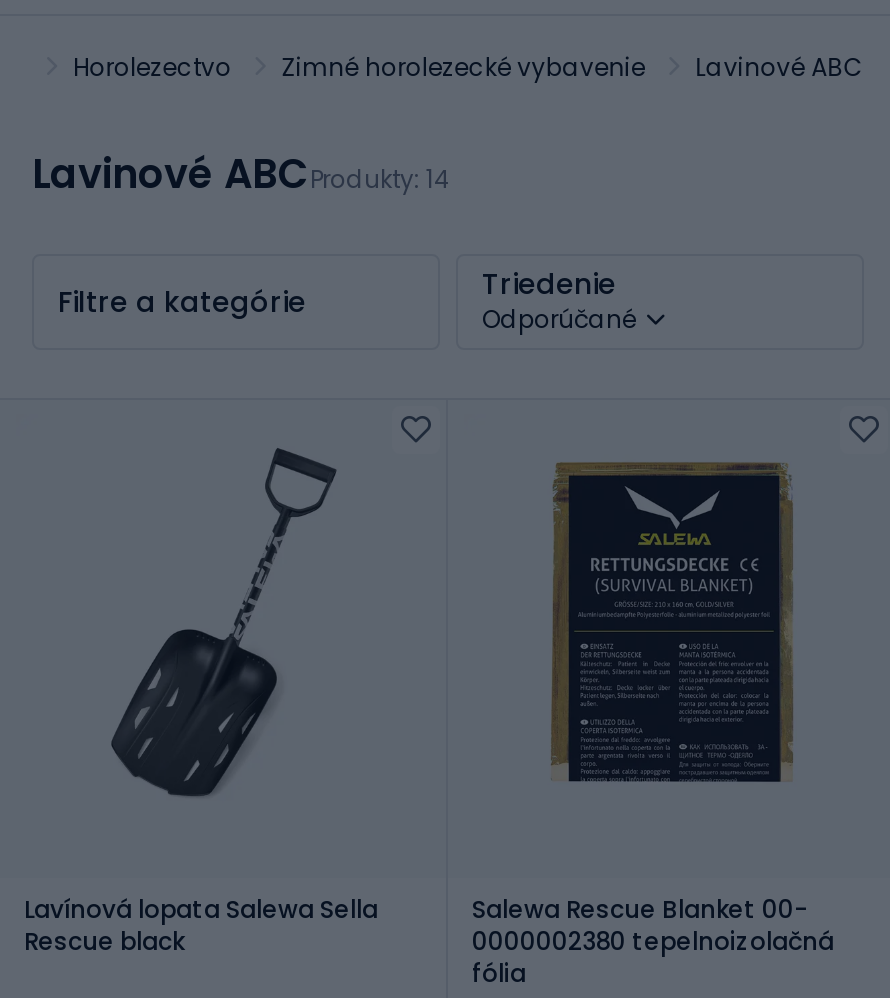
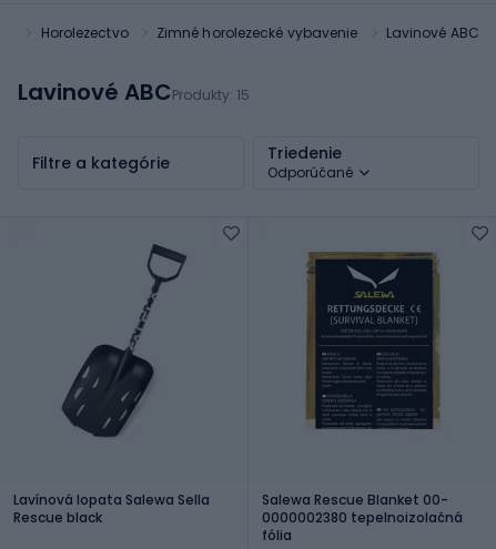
- Lavinové ABCProdukty:14
+ Lavinové ABCProdukty:15
